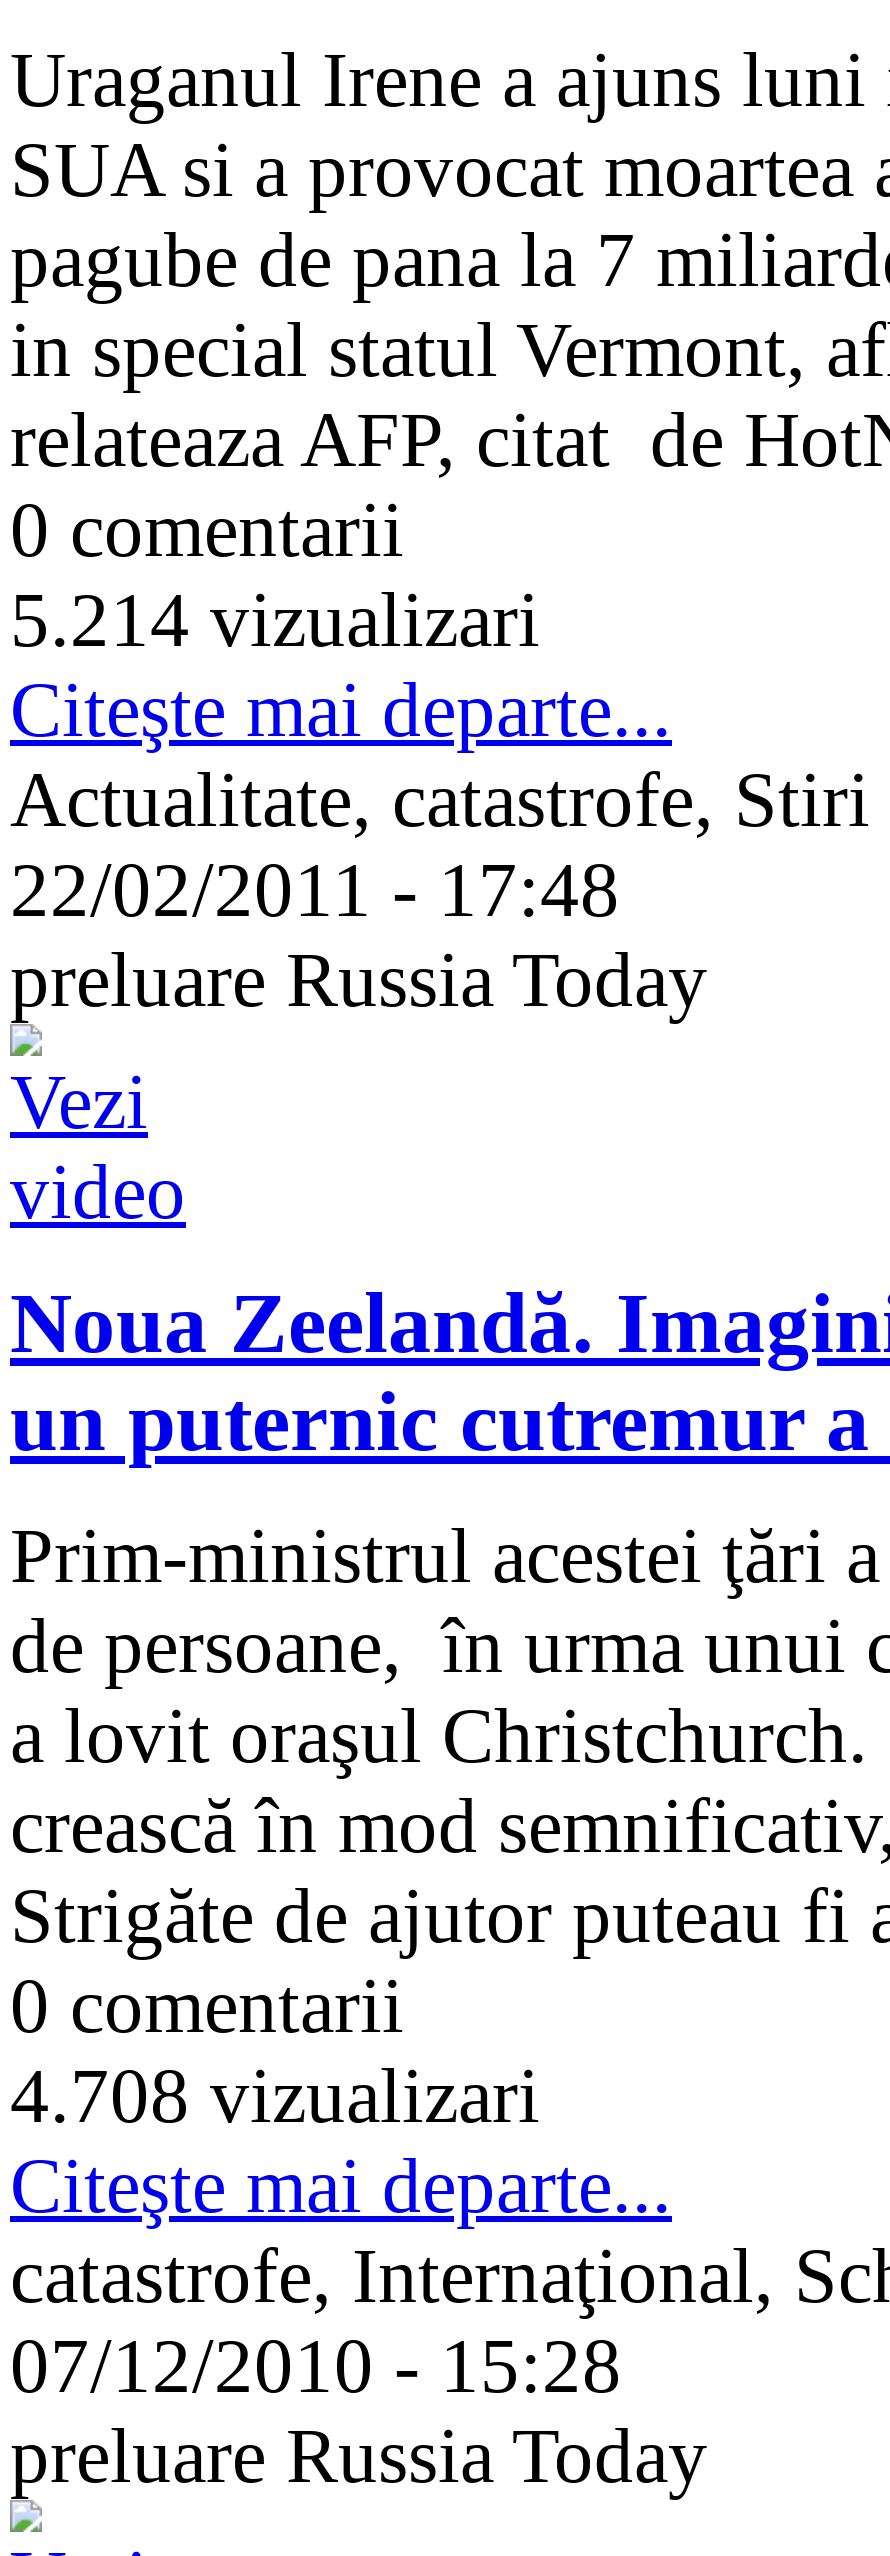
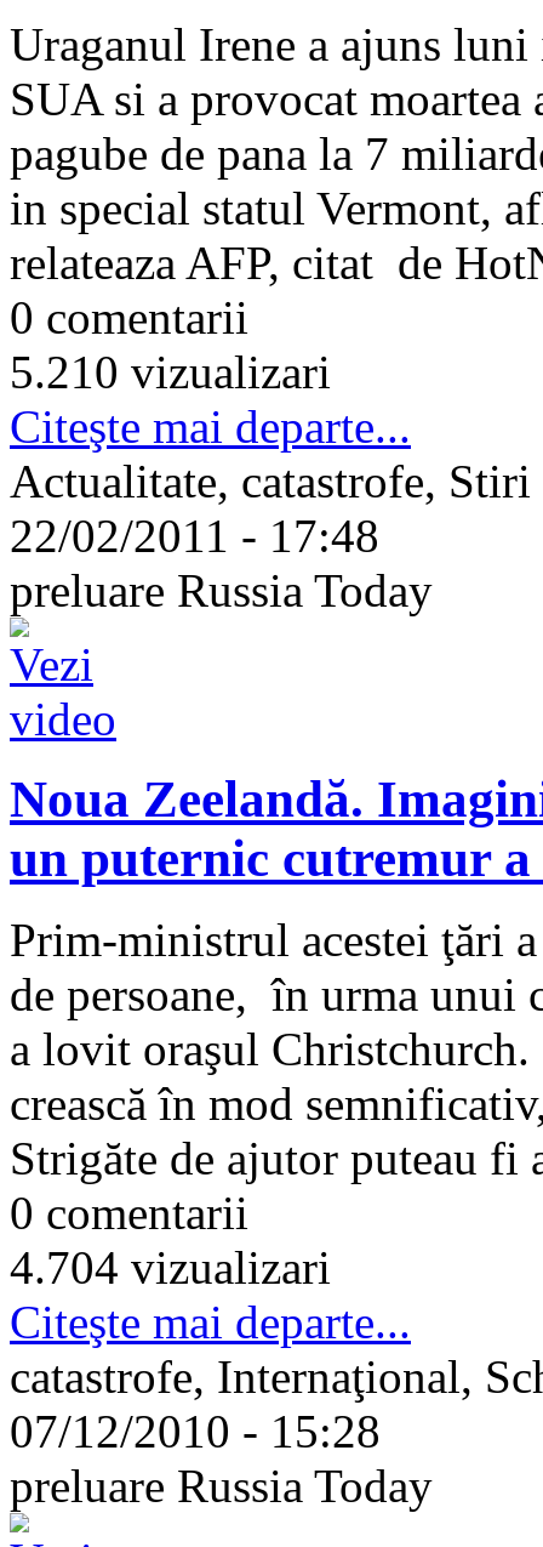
- 5.214 vizualizari
+ 5.210 vizualizari

- 4.708 vizualizari
+ 4.704 vizualizari
